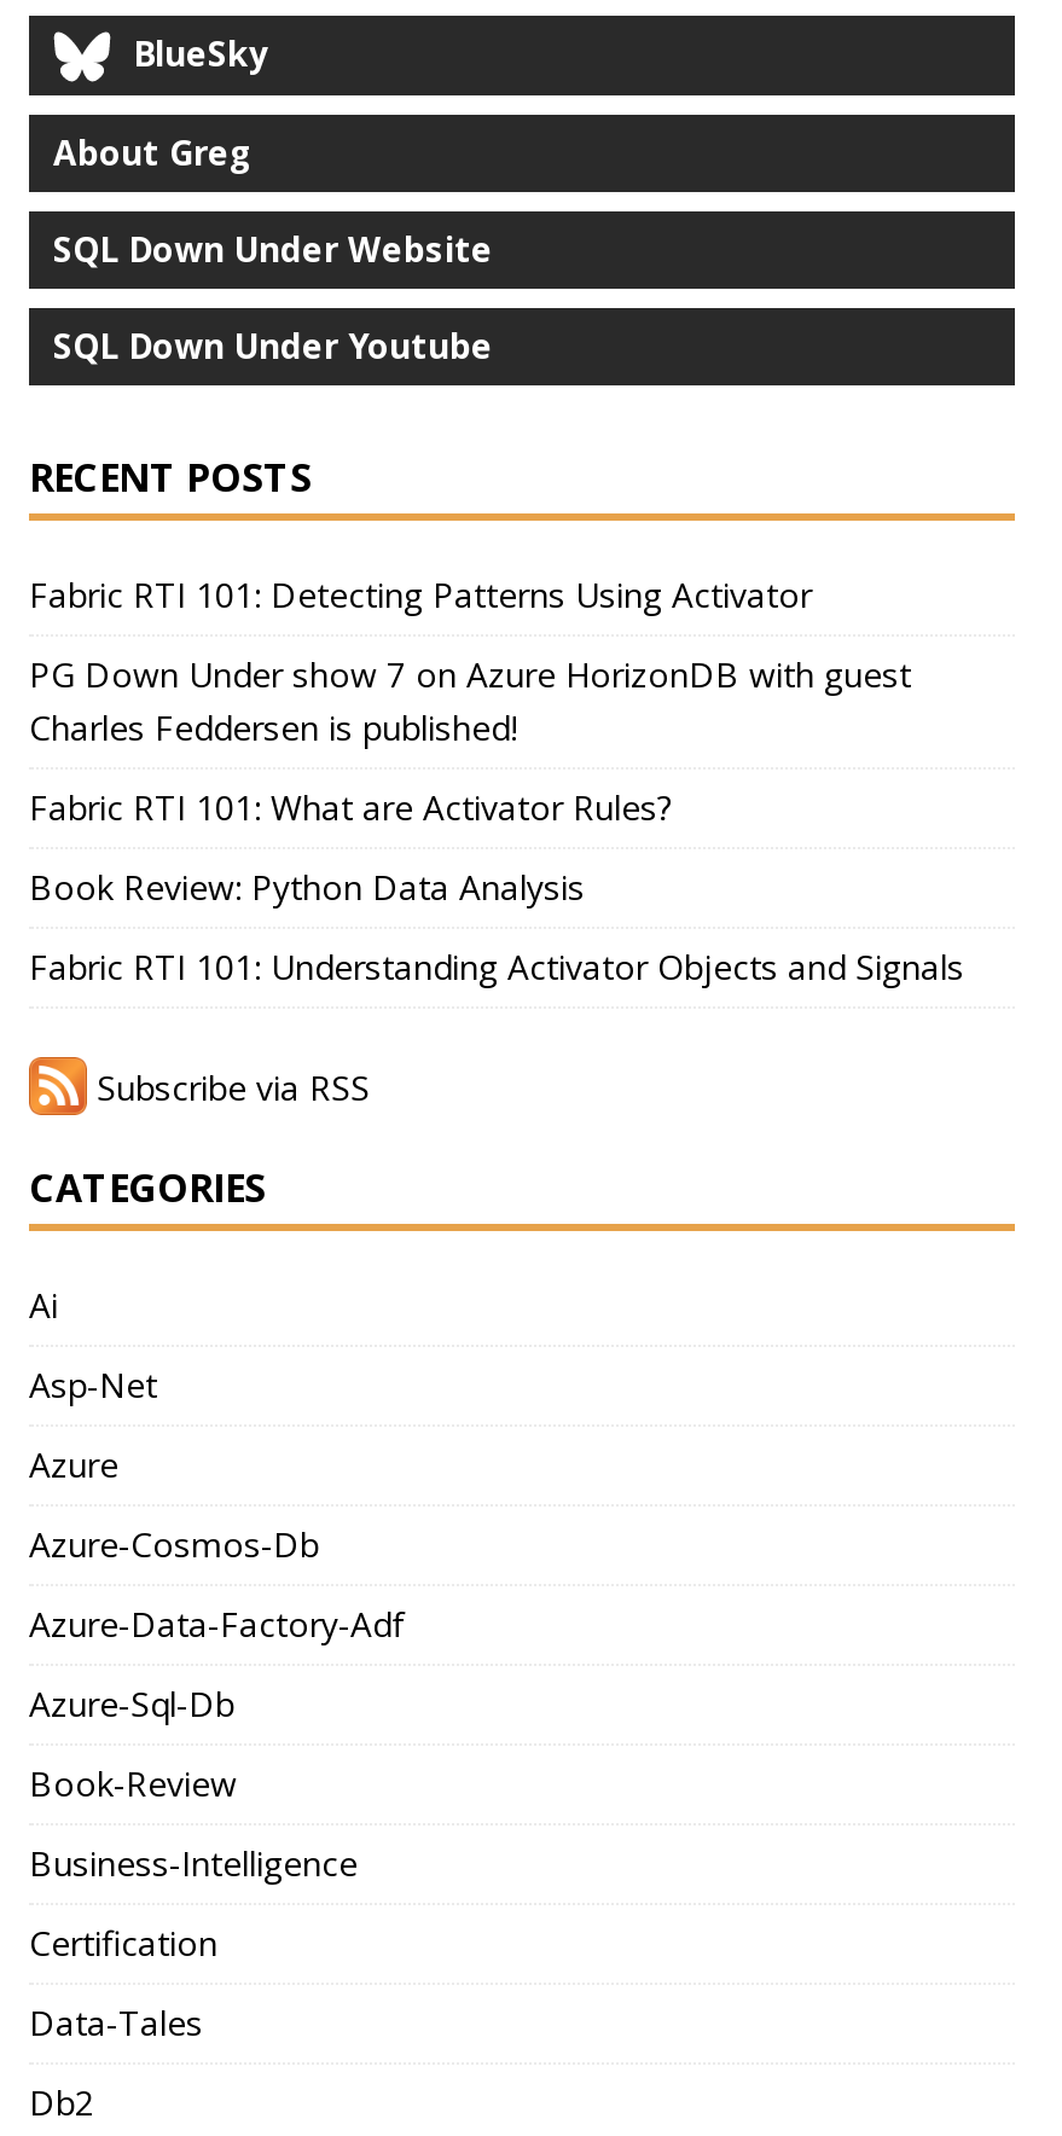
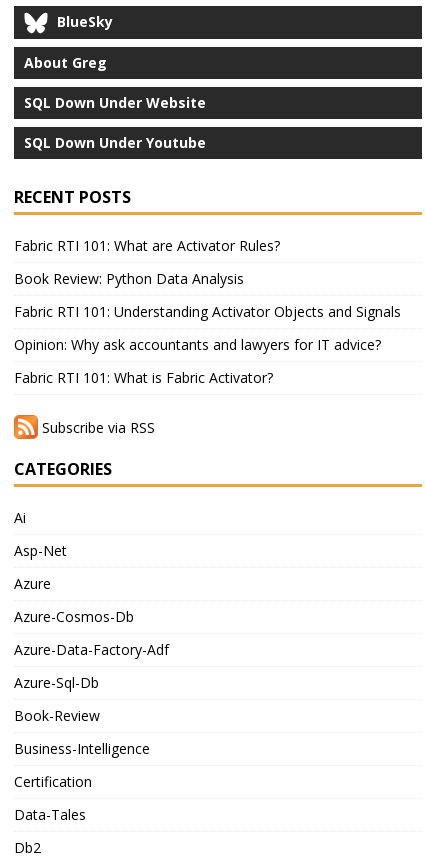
- Fabric RTI 101: Detecting Patterns Using Activator
- PG Down Under show 7 on Azure HorizonDB with guest
- Charles Feddersen is published!

moved up: Fabric RTI 101: What are Activator Rules? | Book Review: Python Data Analysis | Fabric RTI 101: Understanding Activator Objects and Signals

+ Opinion: Why ask accountants and lawyers for IT advice?
+ Fabric RTI 101: What is Fabric Activator?
